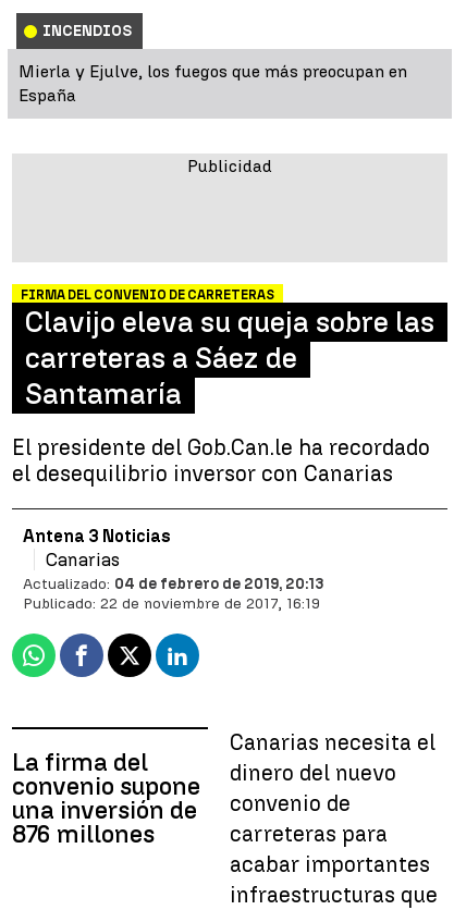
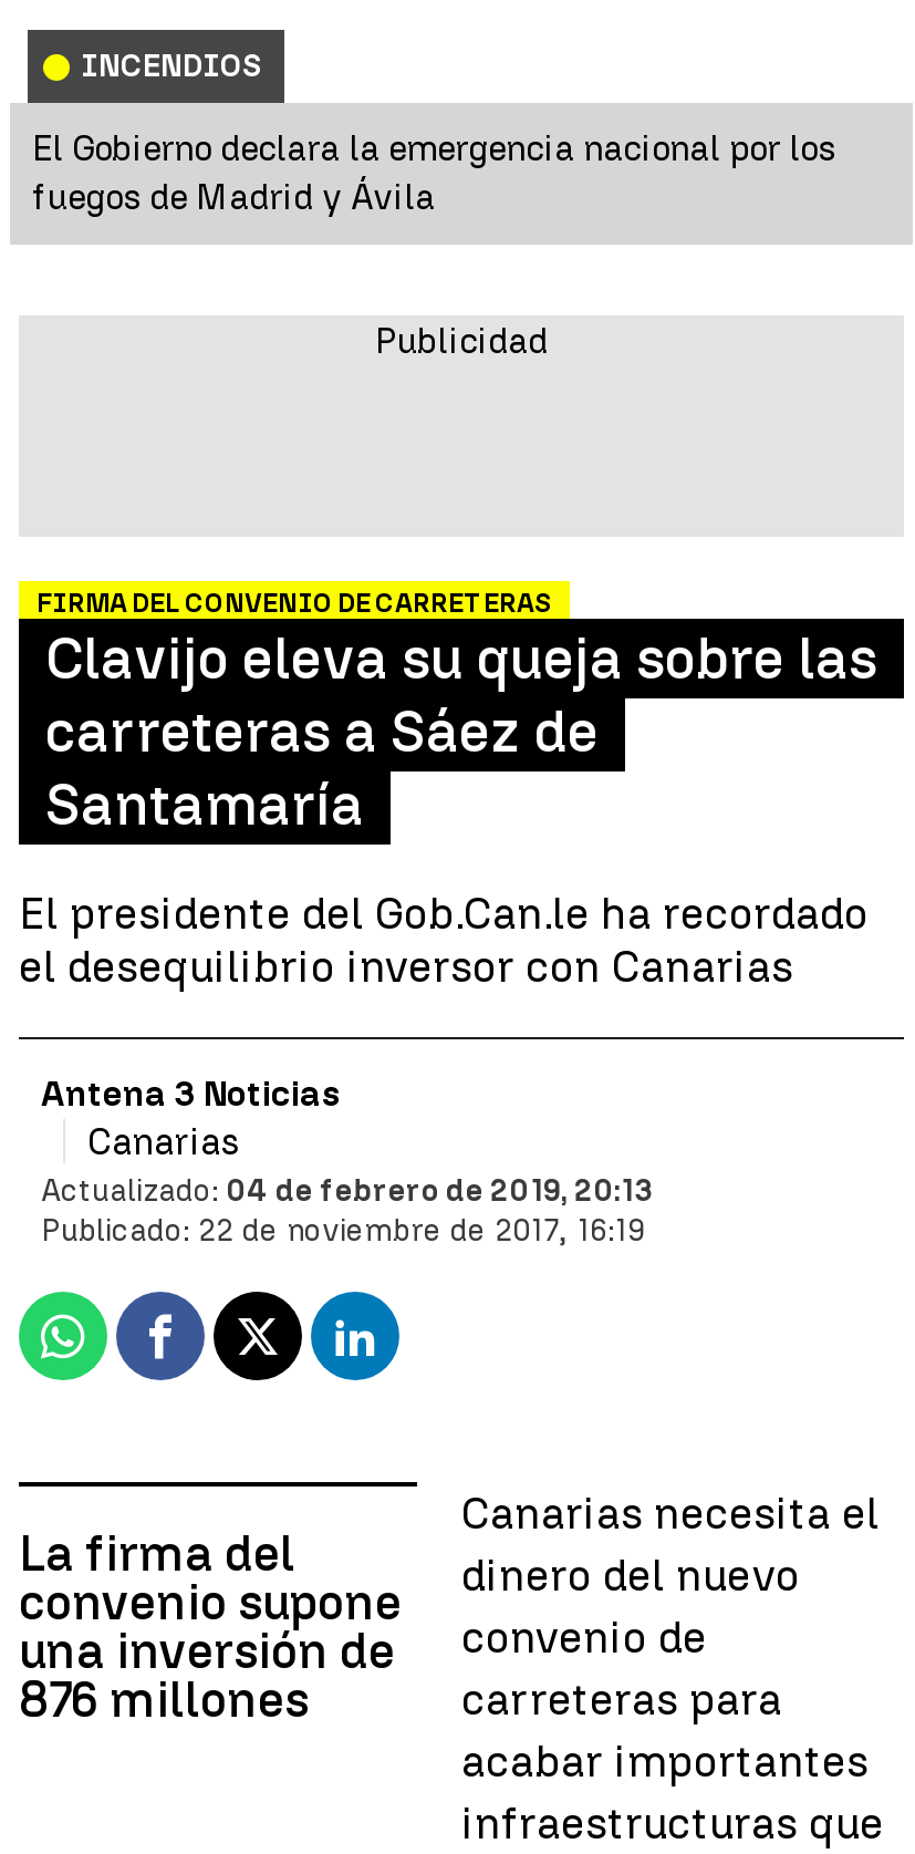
- Mierla y Ejulve, los fuegos que más preocupan en
- España
+ El Gobierno declara la emergencia nacional por los
+ fuegos de Madrid y Ávila
